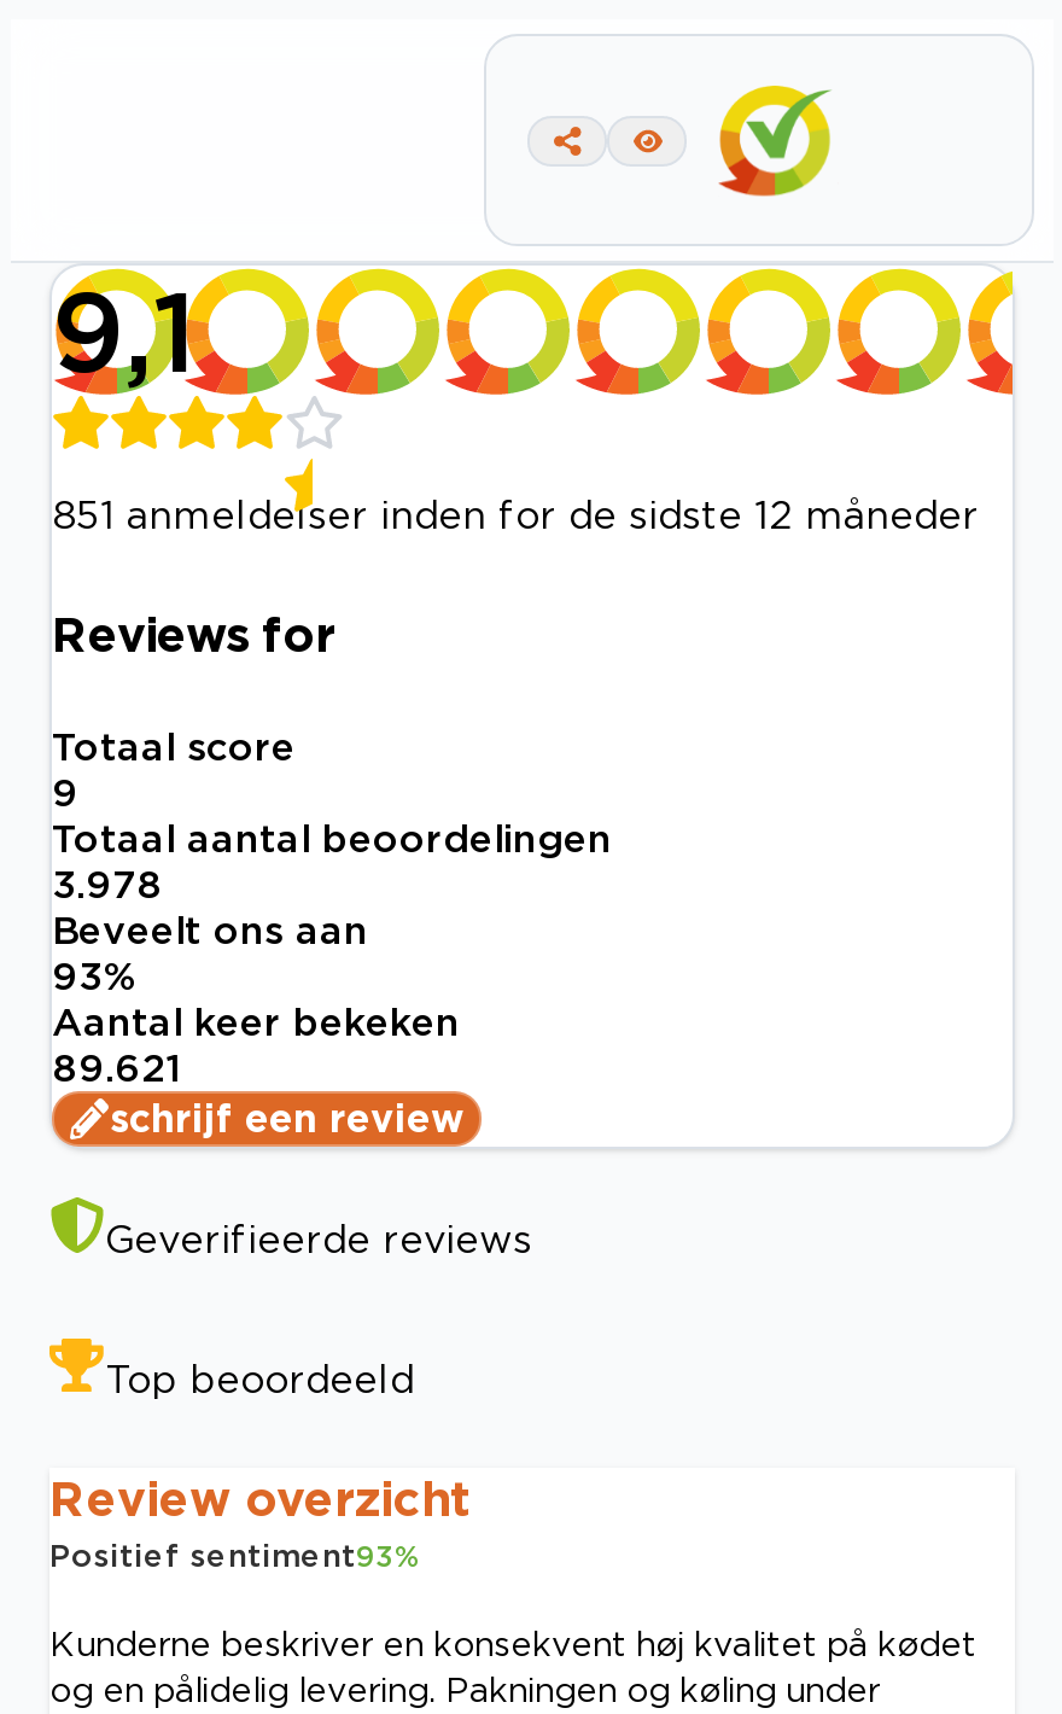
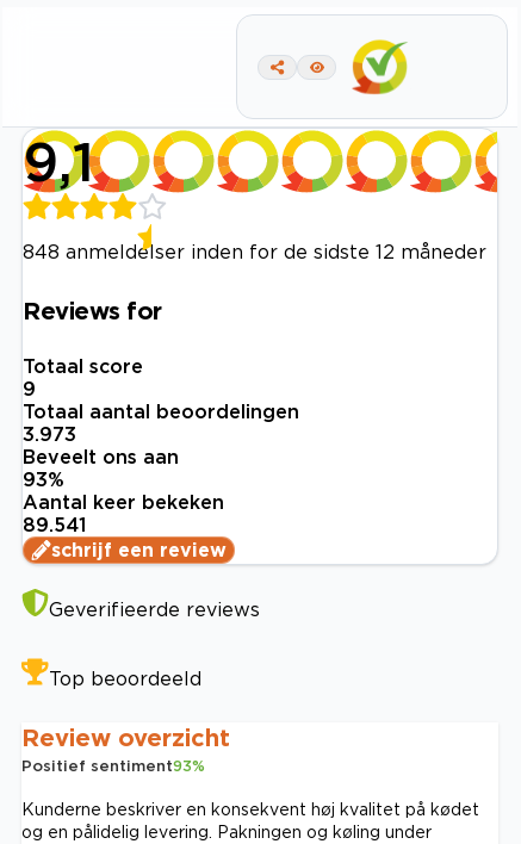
- 851 anmeldelser inden for de sidste 12 måneder
+ 848 anmeldelser inden for de sidste 12 måneder

- 3.978
+ 3.973

- 89.621
+ 89.541
